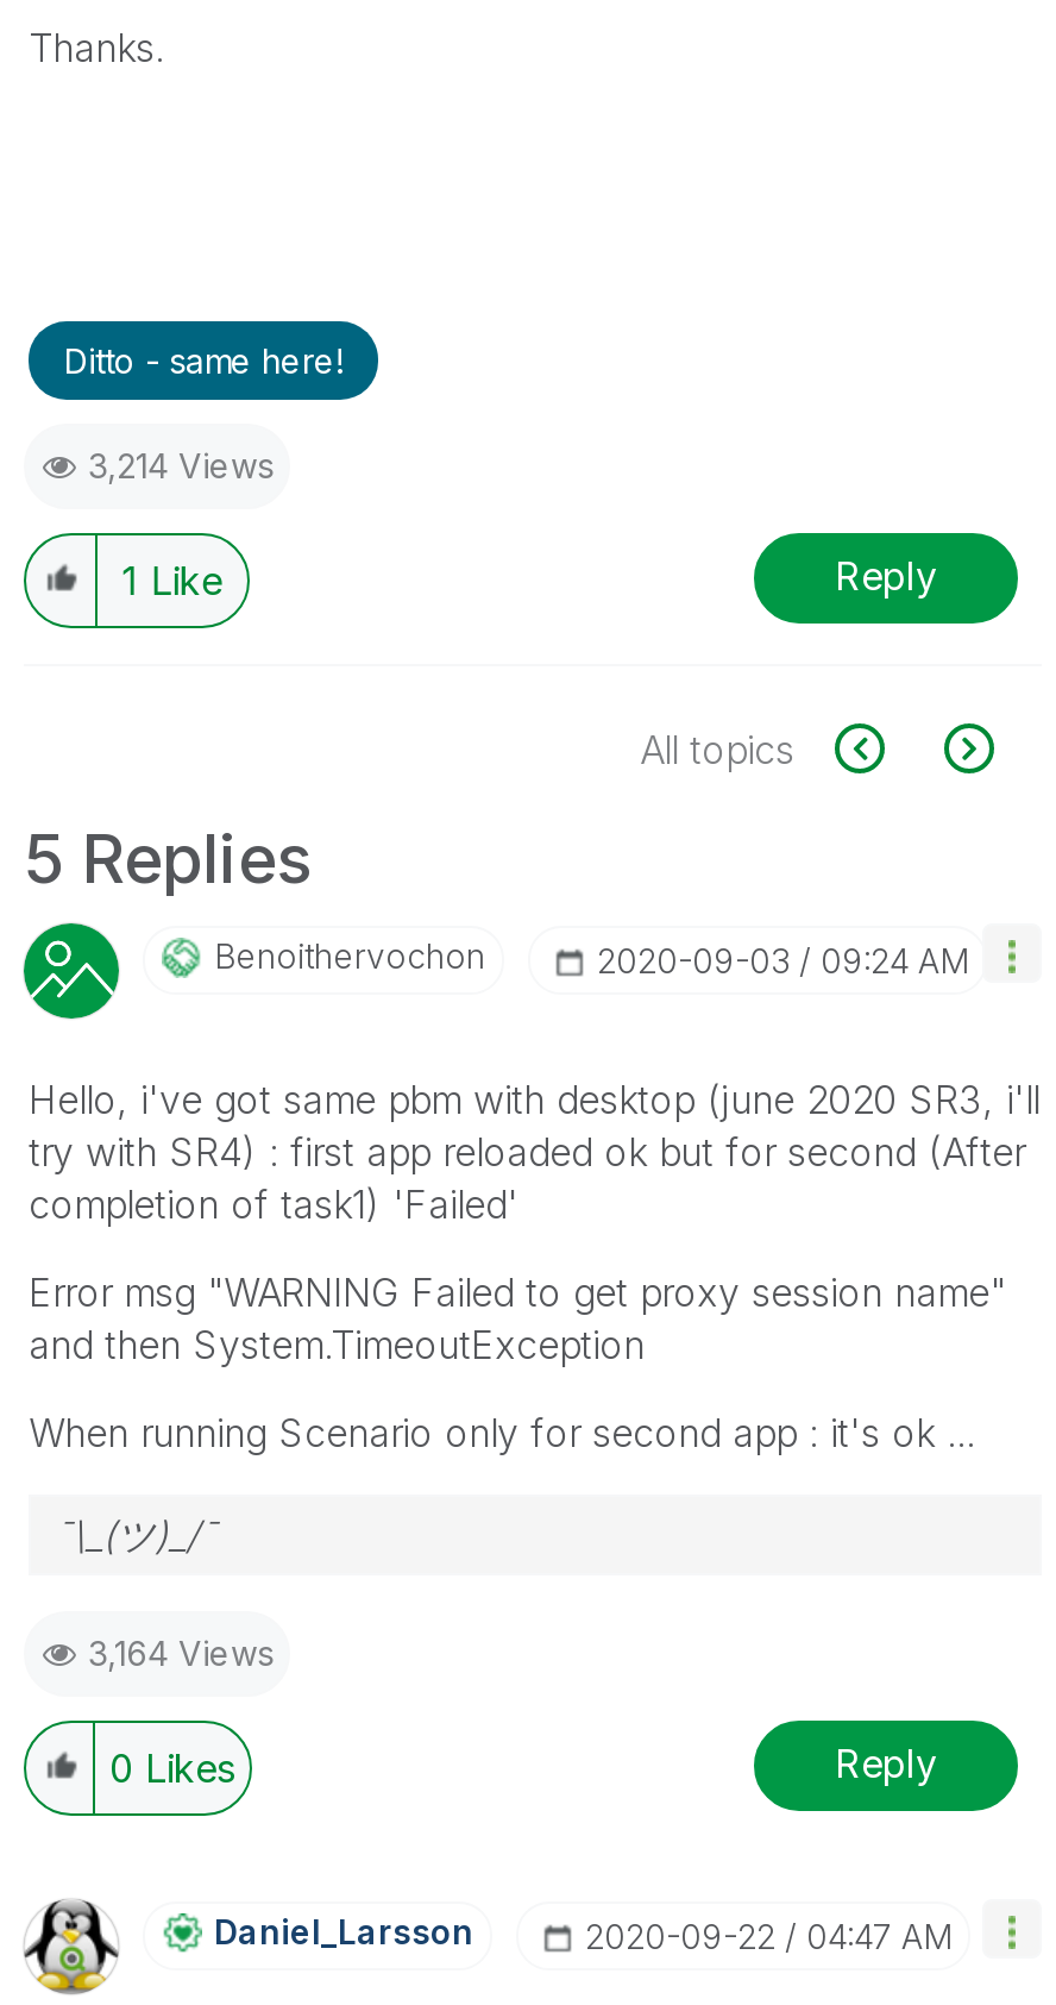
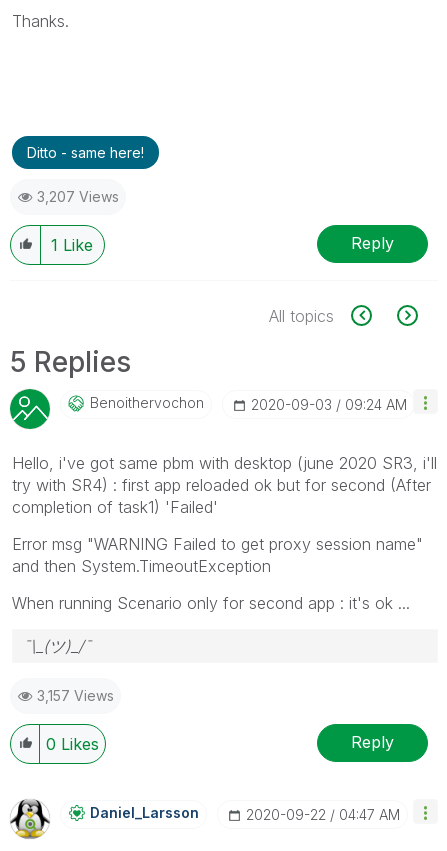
- 3,214 Views
+ 3,207 Views

- 3,164 Views
+ 3,157 Views
